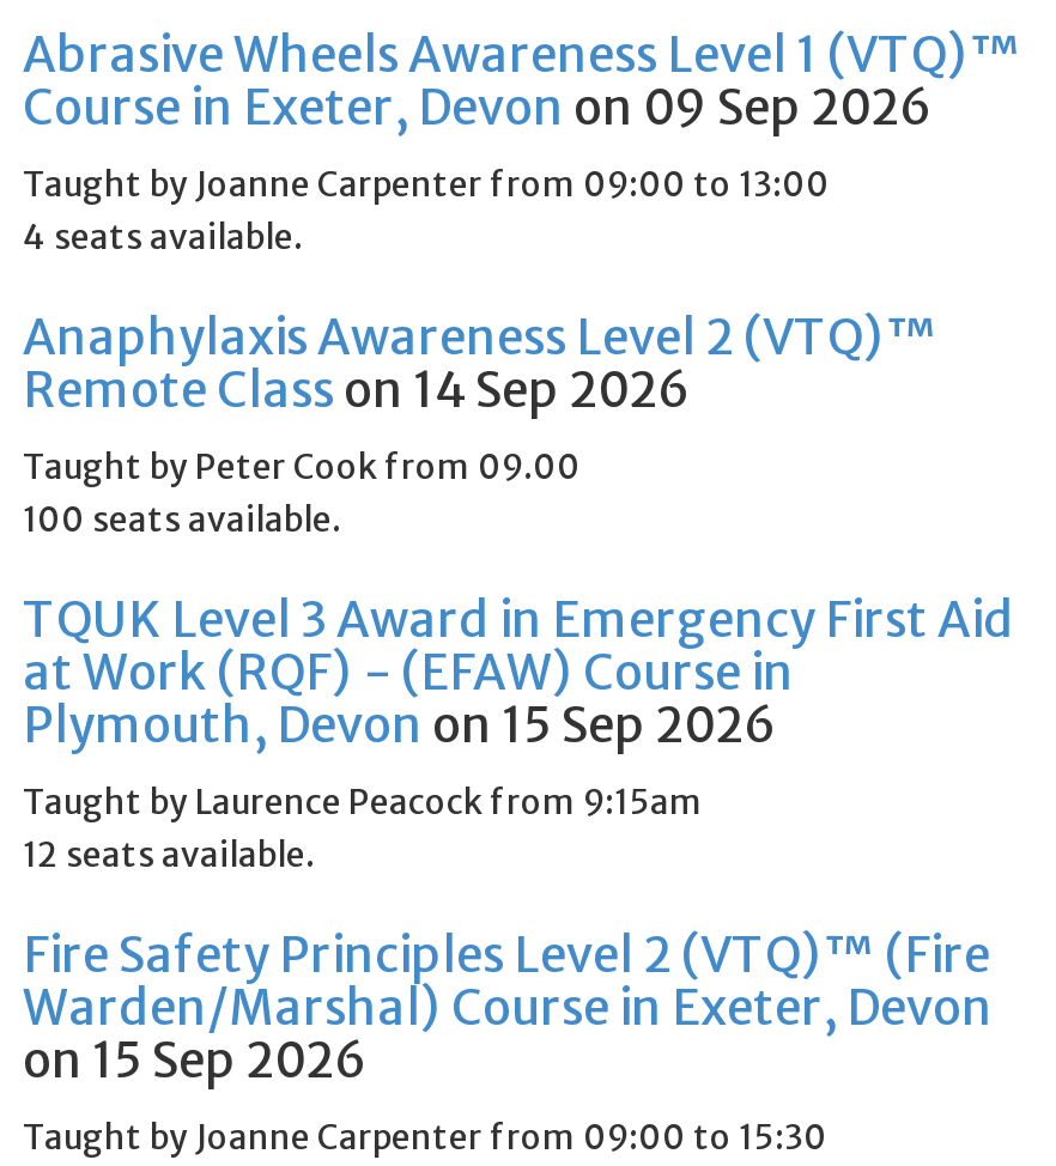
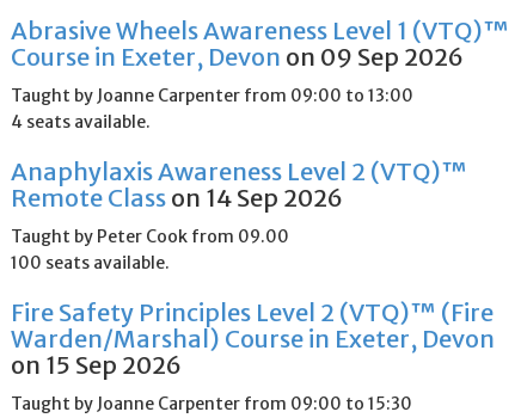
- TQUK Level 3 Award in Emergency First Aid
- at Work (RQF) - (EFAW) Course in
- Plymouth, Devon on 15 Sep 2026
- Taught by Laurence Peacock from 9:15am
- 12 seats available.
